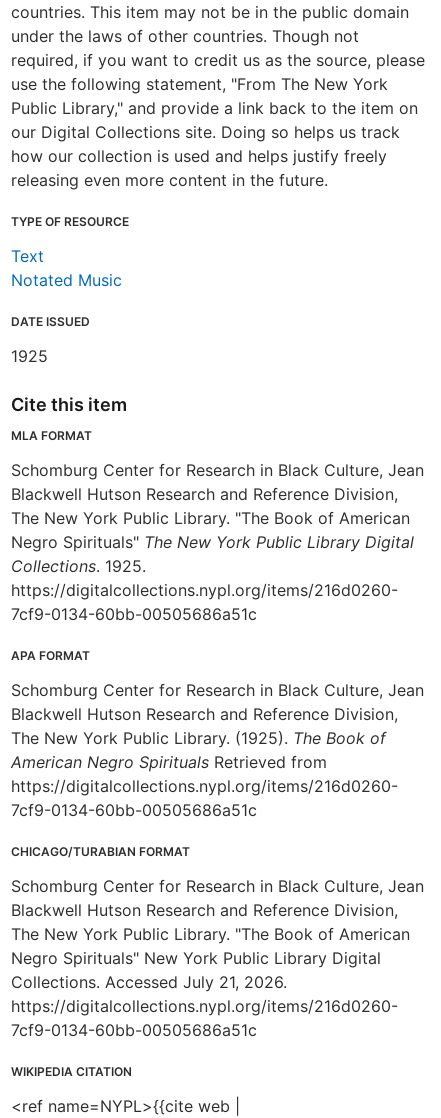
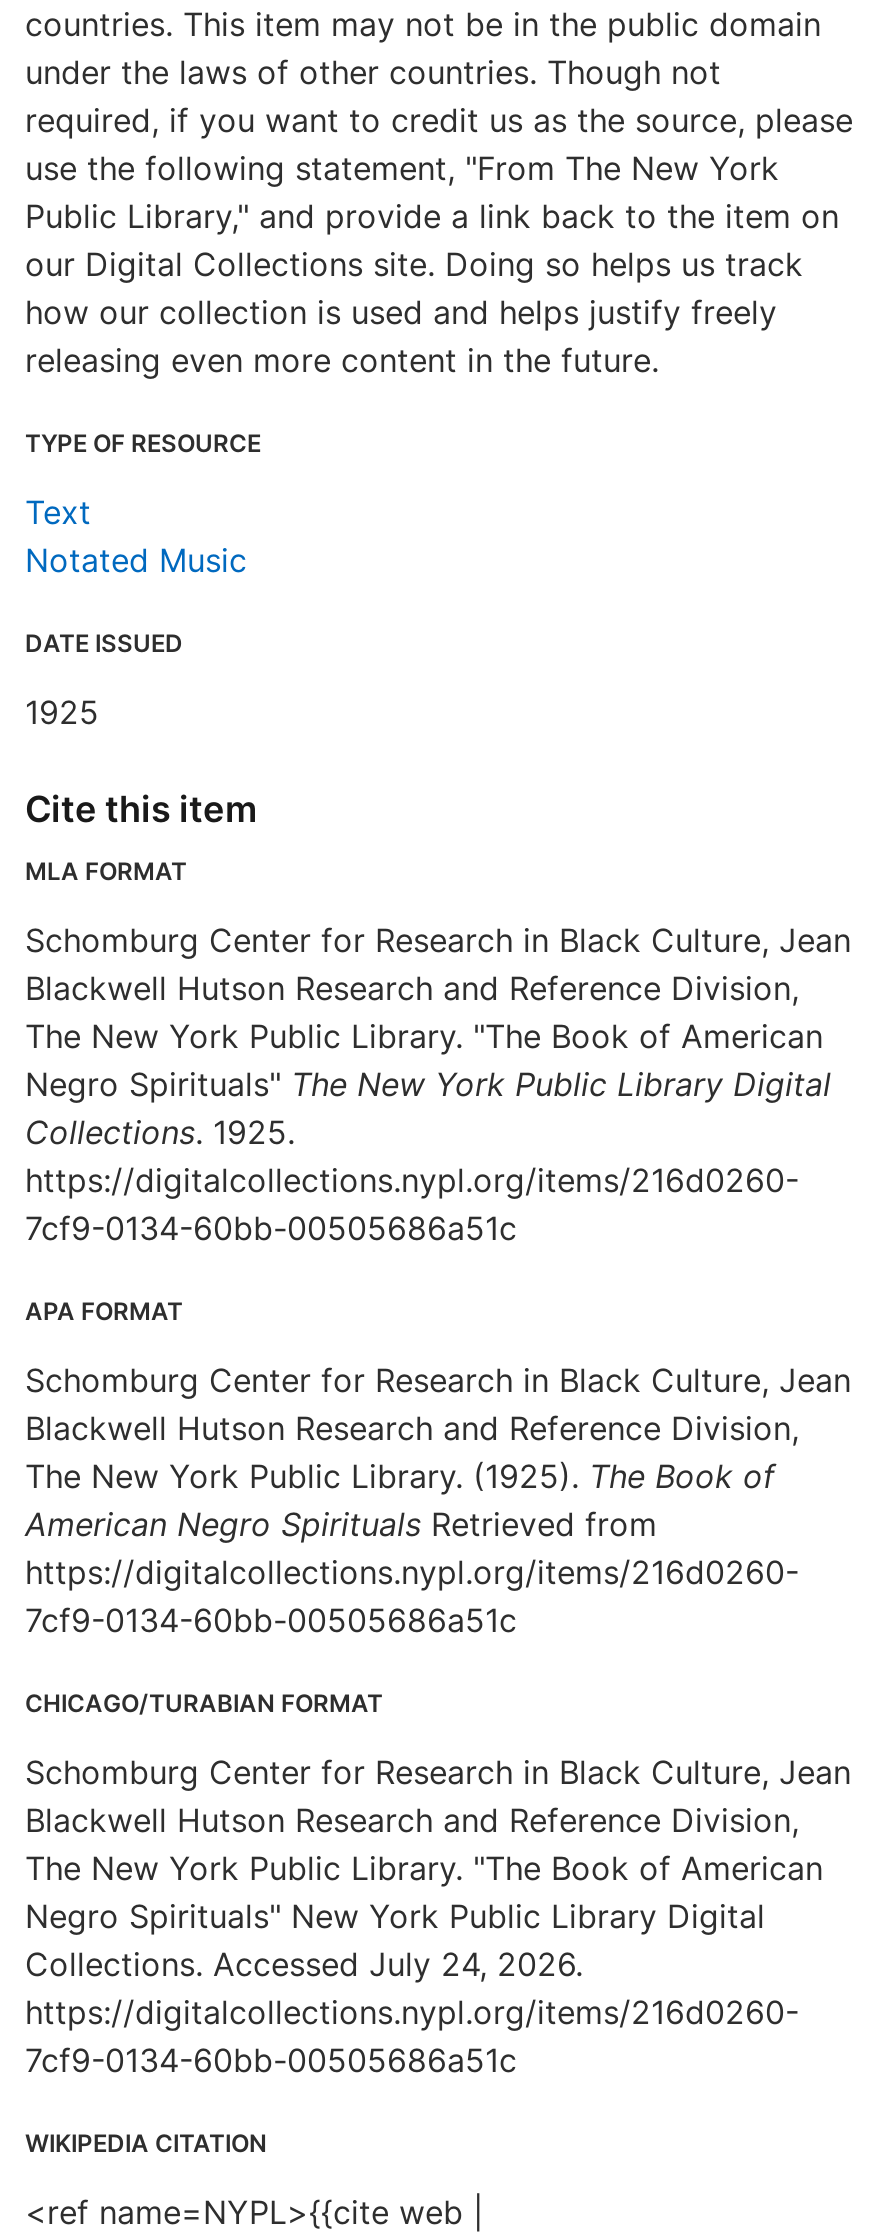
- Collections. Accessed July 21, 2026.
+ Collections. Accessed July 24, 2026.
